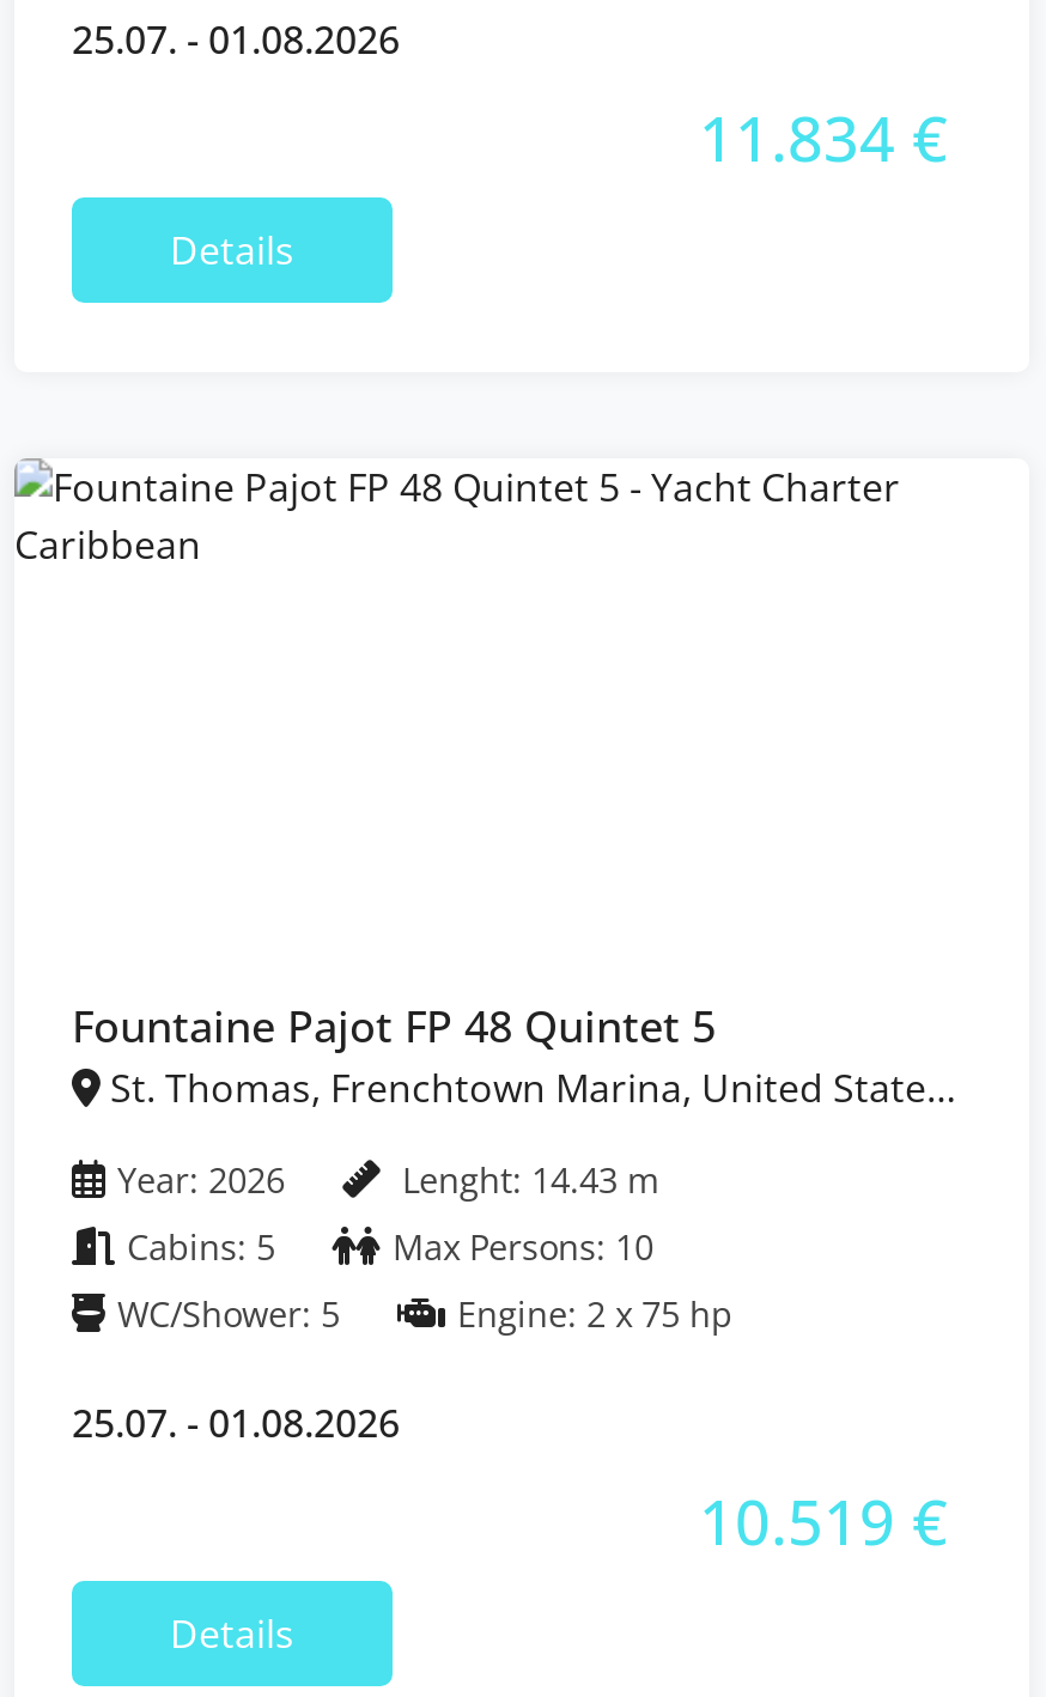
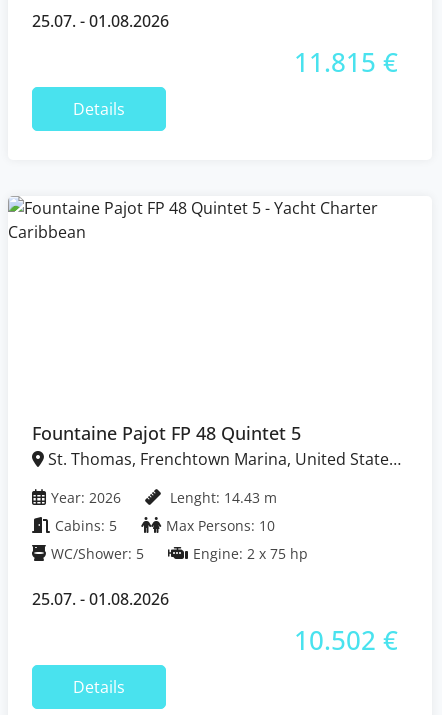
- 11.834 €
+ 11.815 €

- 10.519 €
+ 10.502 €
